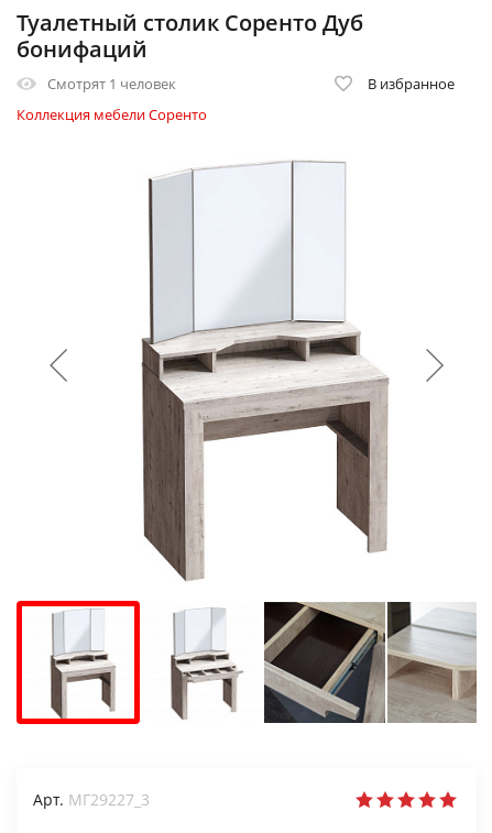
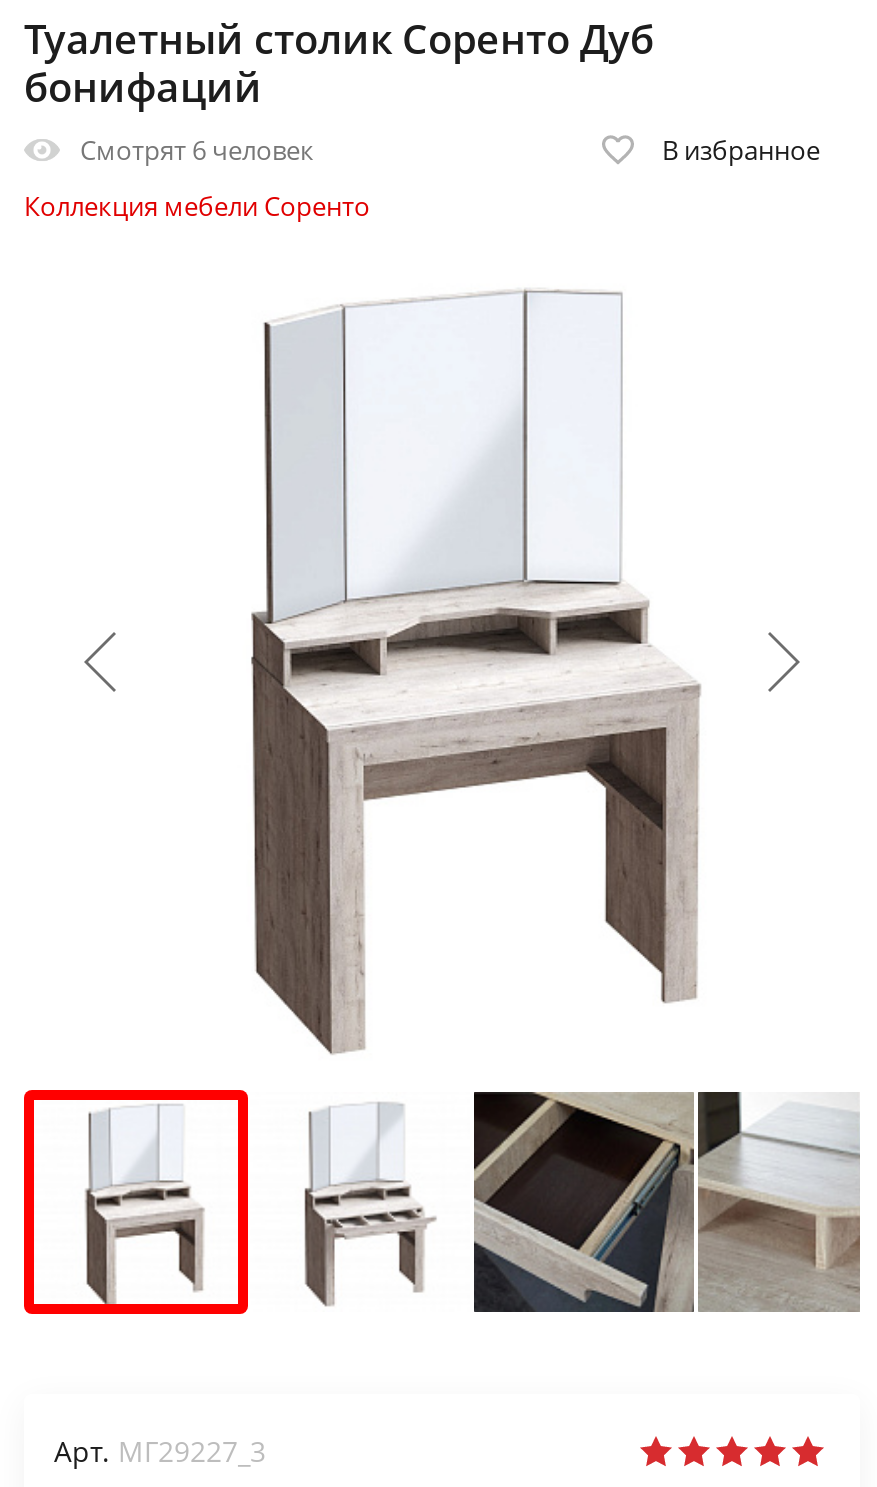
- Смотрят 1 человек
+ Смотрят 6 человек
